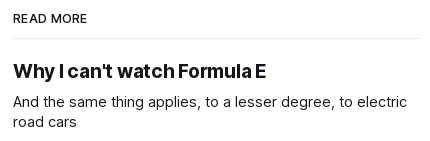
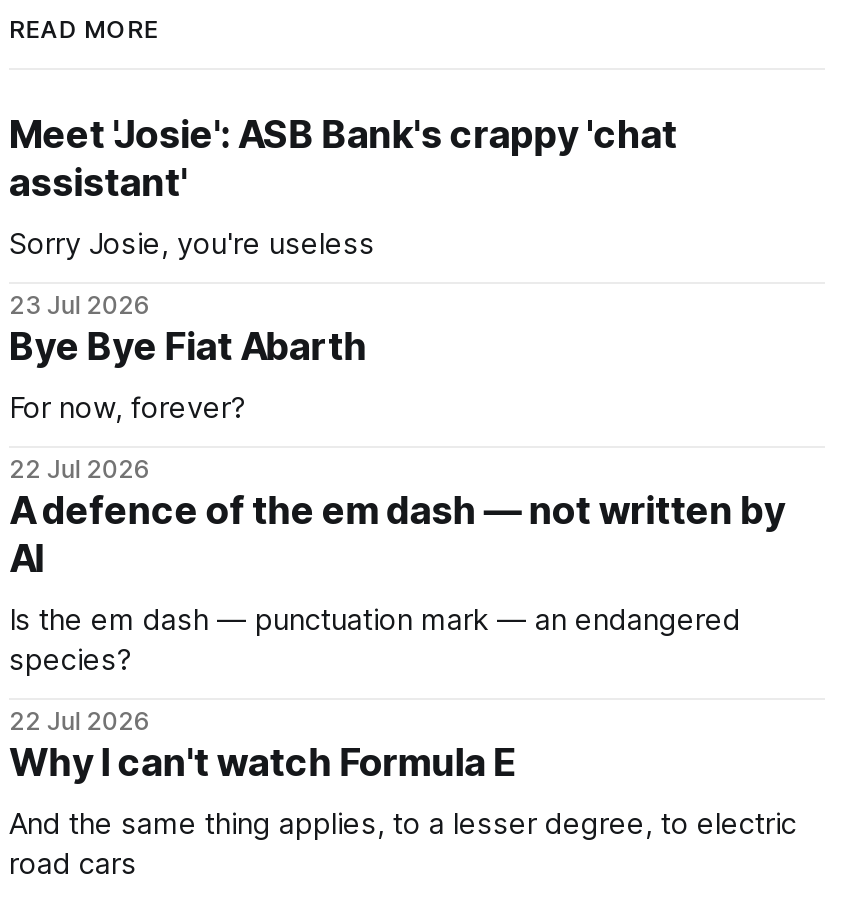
+ Meet 'Josie': ASB Bank's crappy 'chat
+ assistant'
+ Sorry Josie, you're useless
+ 23 Jul 2026
+ Bye Bye Fiat Abarth
+ For now, forever?
+ 22 Jul 2026
+ A defence of the em dash — not written by
+ AI
+ Is the em dash — punctuation mark — an endangered
+ species?
+ 22 Jul 2026
